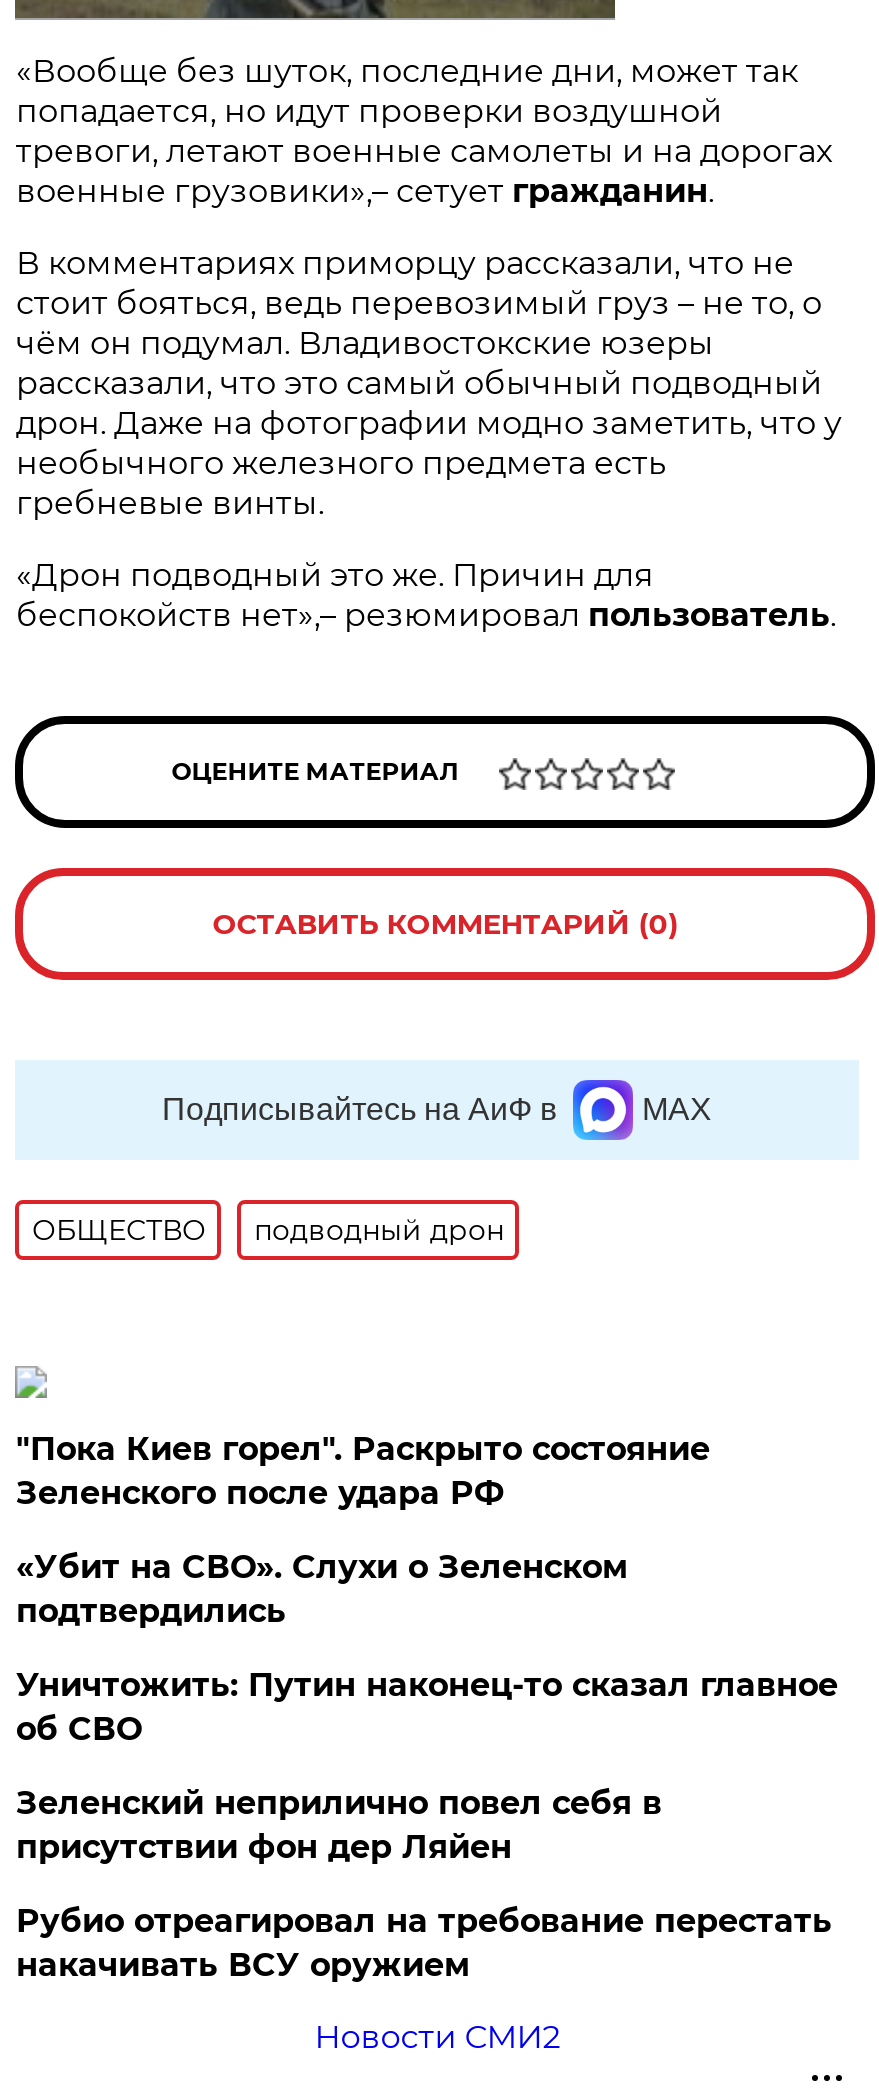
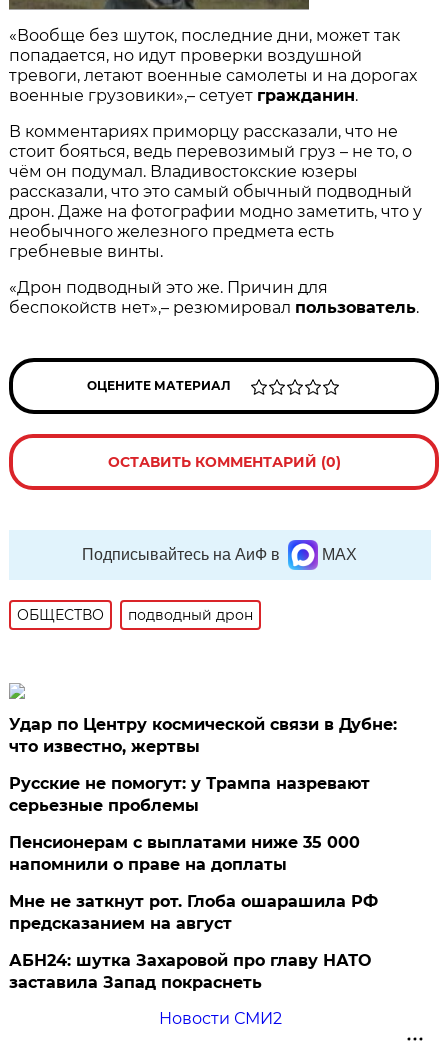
- "Пока Киев горел". Раскрыто состояние
- Зеленского после удара РФ
+ Удар по Центру космической связи в Дубне:
+ что известно, жертвы

- «Убит на СВО». Слухи о Зеленском
- подтвердились
+ Русские не помогут: у Трампа назревают
+ серьезные проблемы

- Уничтожить: Путин наконец-то сказал главное
- об СВО
+ Пенсионерам с выплатами ниже 35 000
+ напомнили о праве на доплаты

- Зеленский неприлично повел cебя в
- присутствии фон дер Ляйен
+ Мне не заткнут рот. Глоба ошарашила РФ
+ предсказанием на август

- Рубио отреагировал на требование перестать
- накачивать ВСУ оружием
+ АБН24: шутка Захаровой про главу НАТО
+ заставила Запад покраснеть
